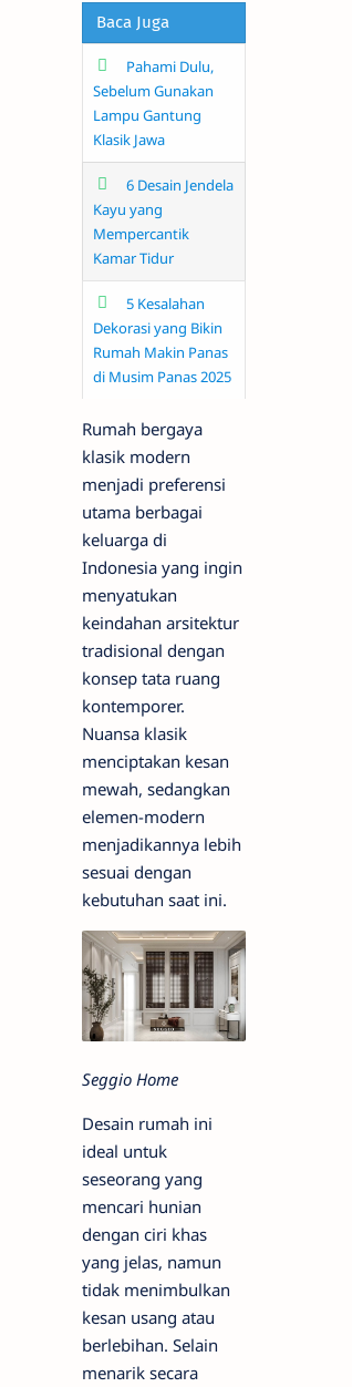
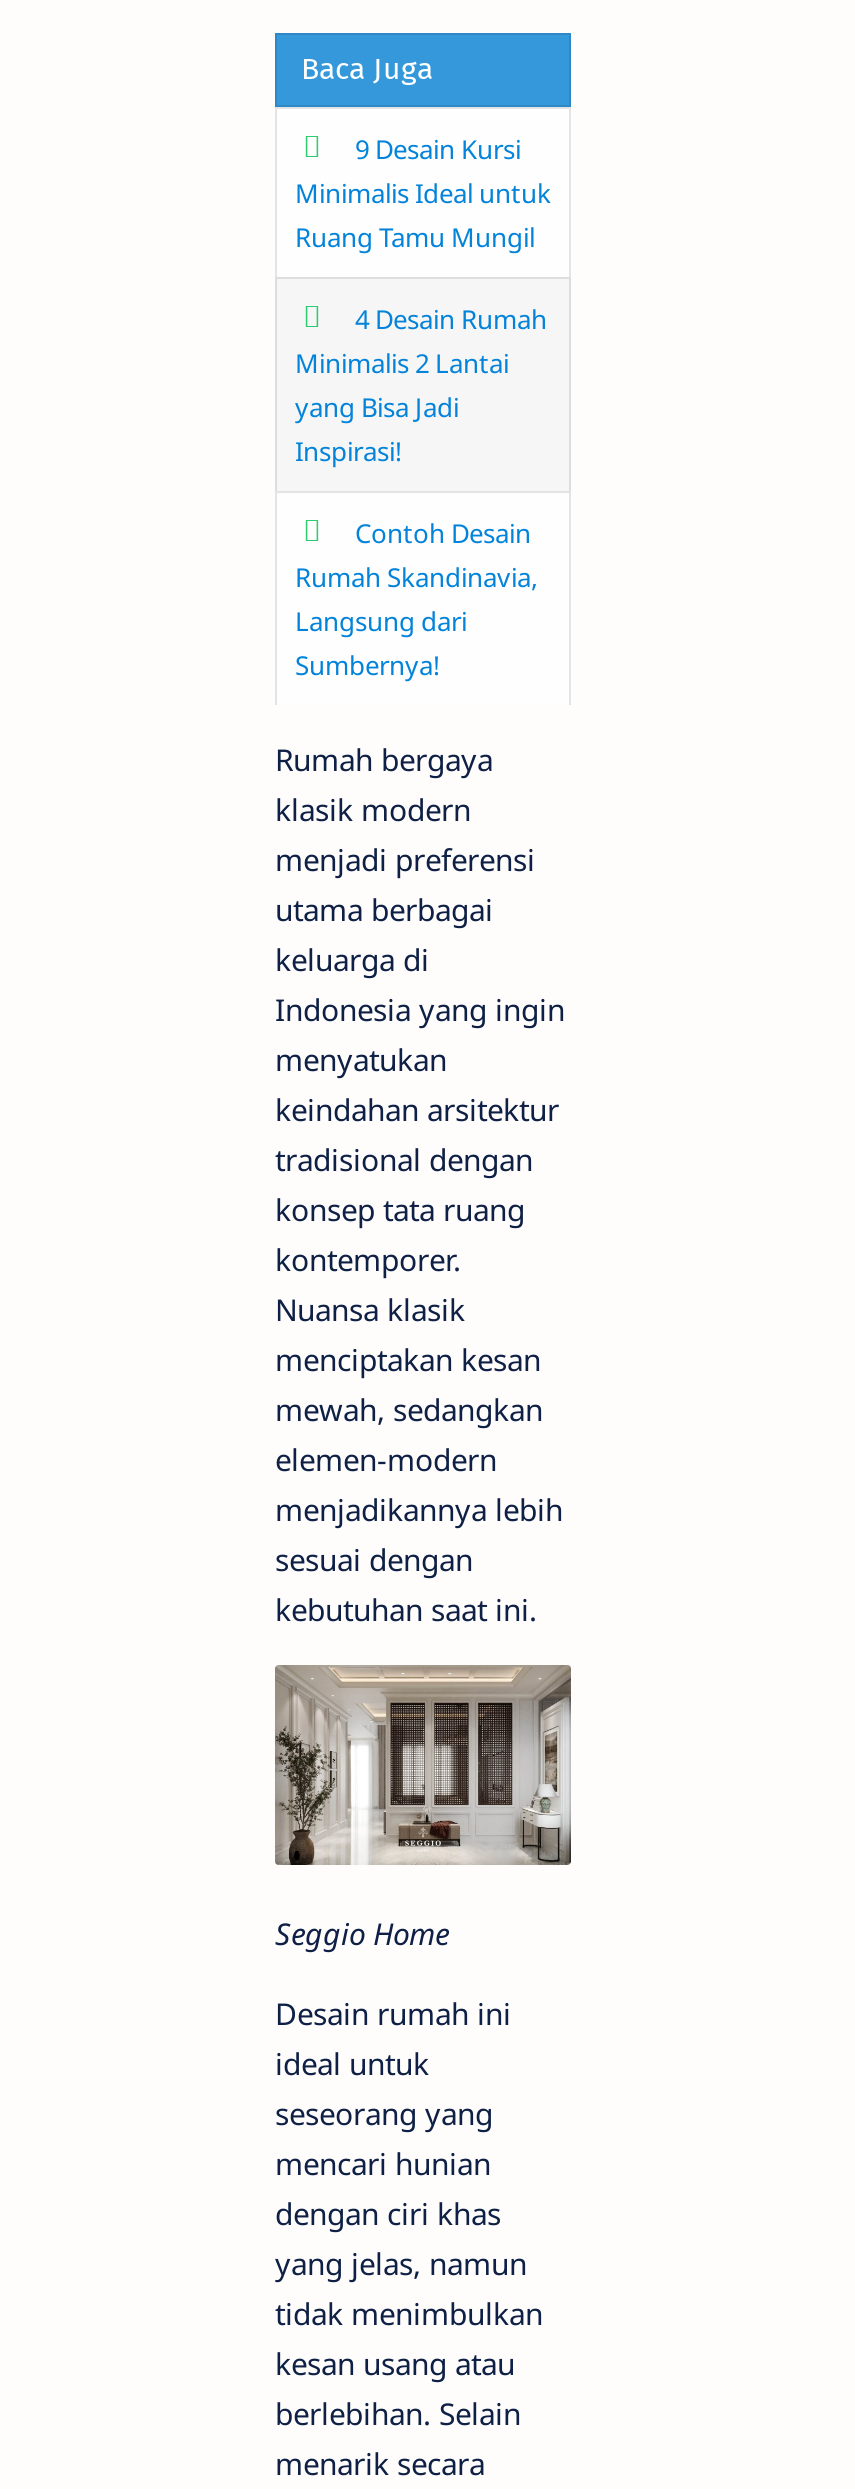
- Pahami Dulu,
- Sebelum Gunakan
- Lampu Gantung
- Klasik Jawa
+ 9 Desain Kursi
+ Minimalis Ideal untuk
+ Ruang Tamu Mungil

- 6 Desain Jendela
- Kayu yang
- Mempercantik
- Kamar Tidur
+ 4 Desain Rumah
+ Minimalis 2 Lantai
+ yang Bisa Jadi
+ Inspirasi!

- 5 Kesalahan
- Dekorasi yang Bikin
- Rumah Makin Panas
- di Musim Panas 2025
+ Contoh Desain
+ Rumah Skandinavia,
+ Langsung dari
+ Sumbernya!
